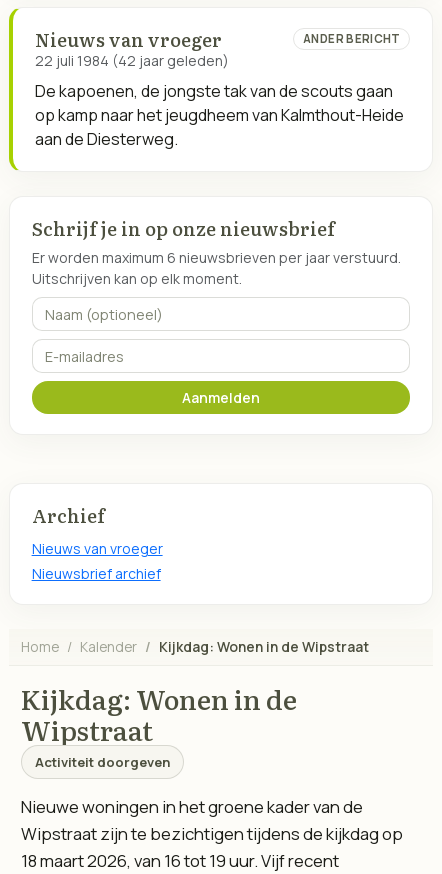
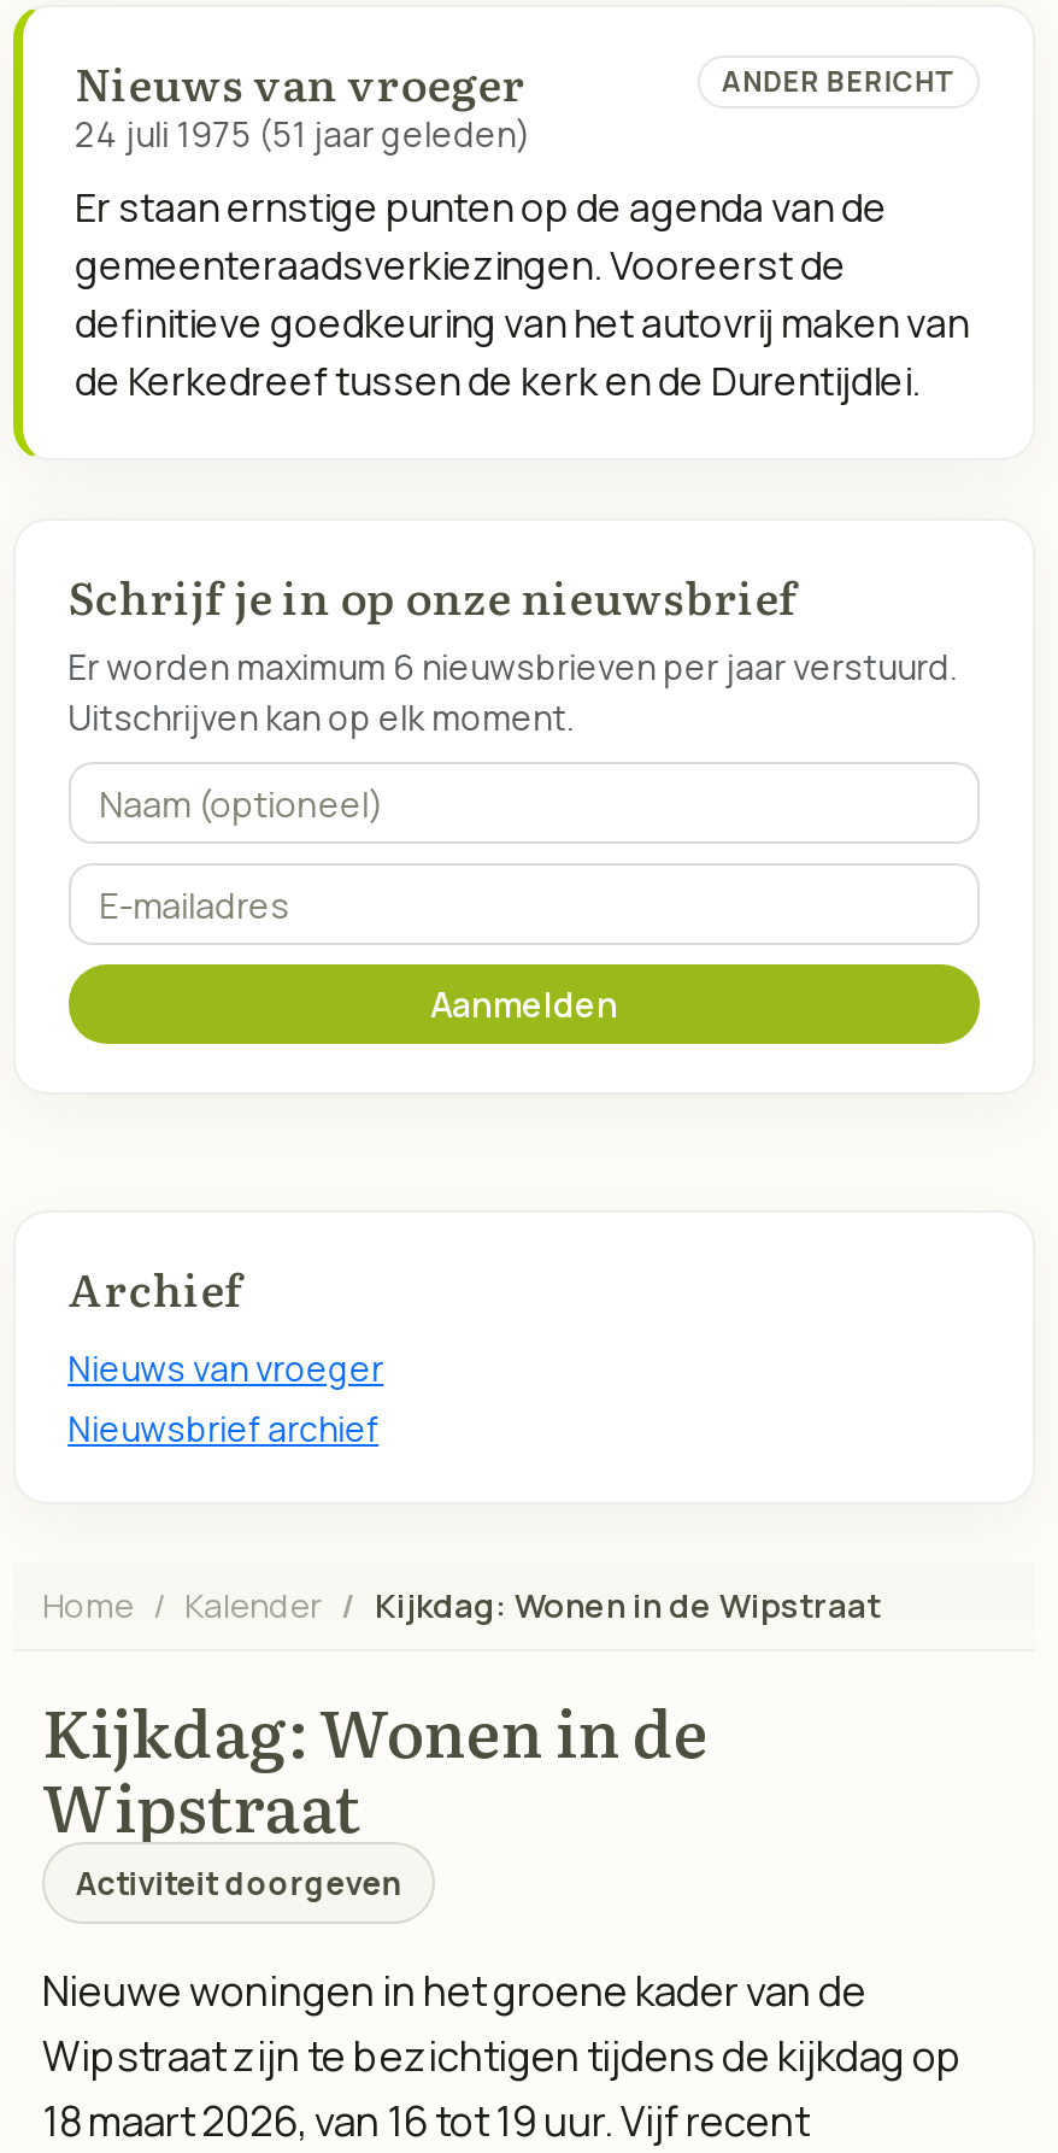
- 22 juli 1984 (42 jaar geleden)
+ 24 juli 1975 (51 jaar geleden)

- De kapoenen, de jongste tak van de scouts gaan
- op kamp naar het jeugdheem van Kalmthout-Heide
- aan de Diesterweg.
+ Er staan ernstige punten op de agenda van de
+ gemeenteraadsverkiezingen. Vooreerst de
+ definitieve goedkeuring van het autovrij maken van
+ de Kerkedreef tussen de kerk en de Durentijdlei.
